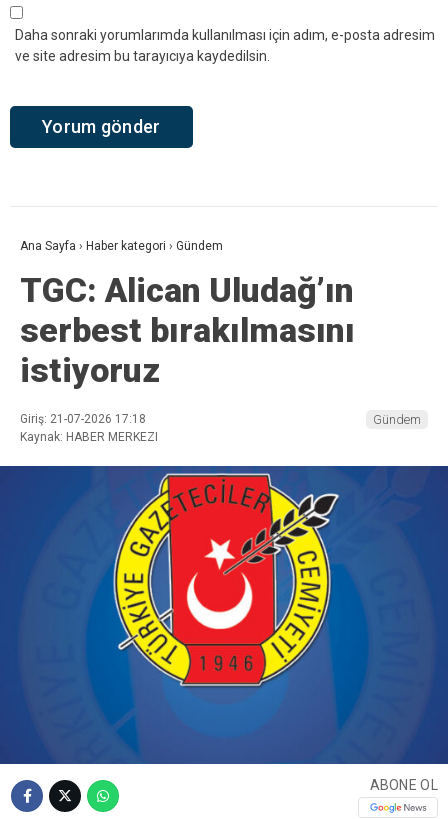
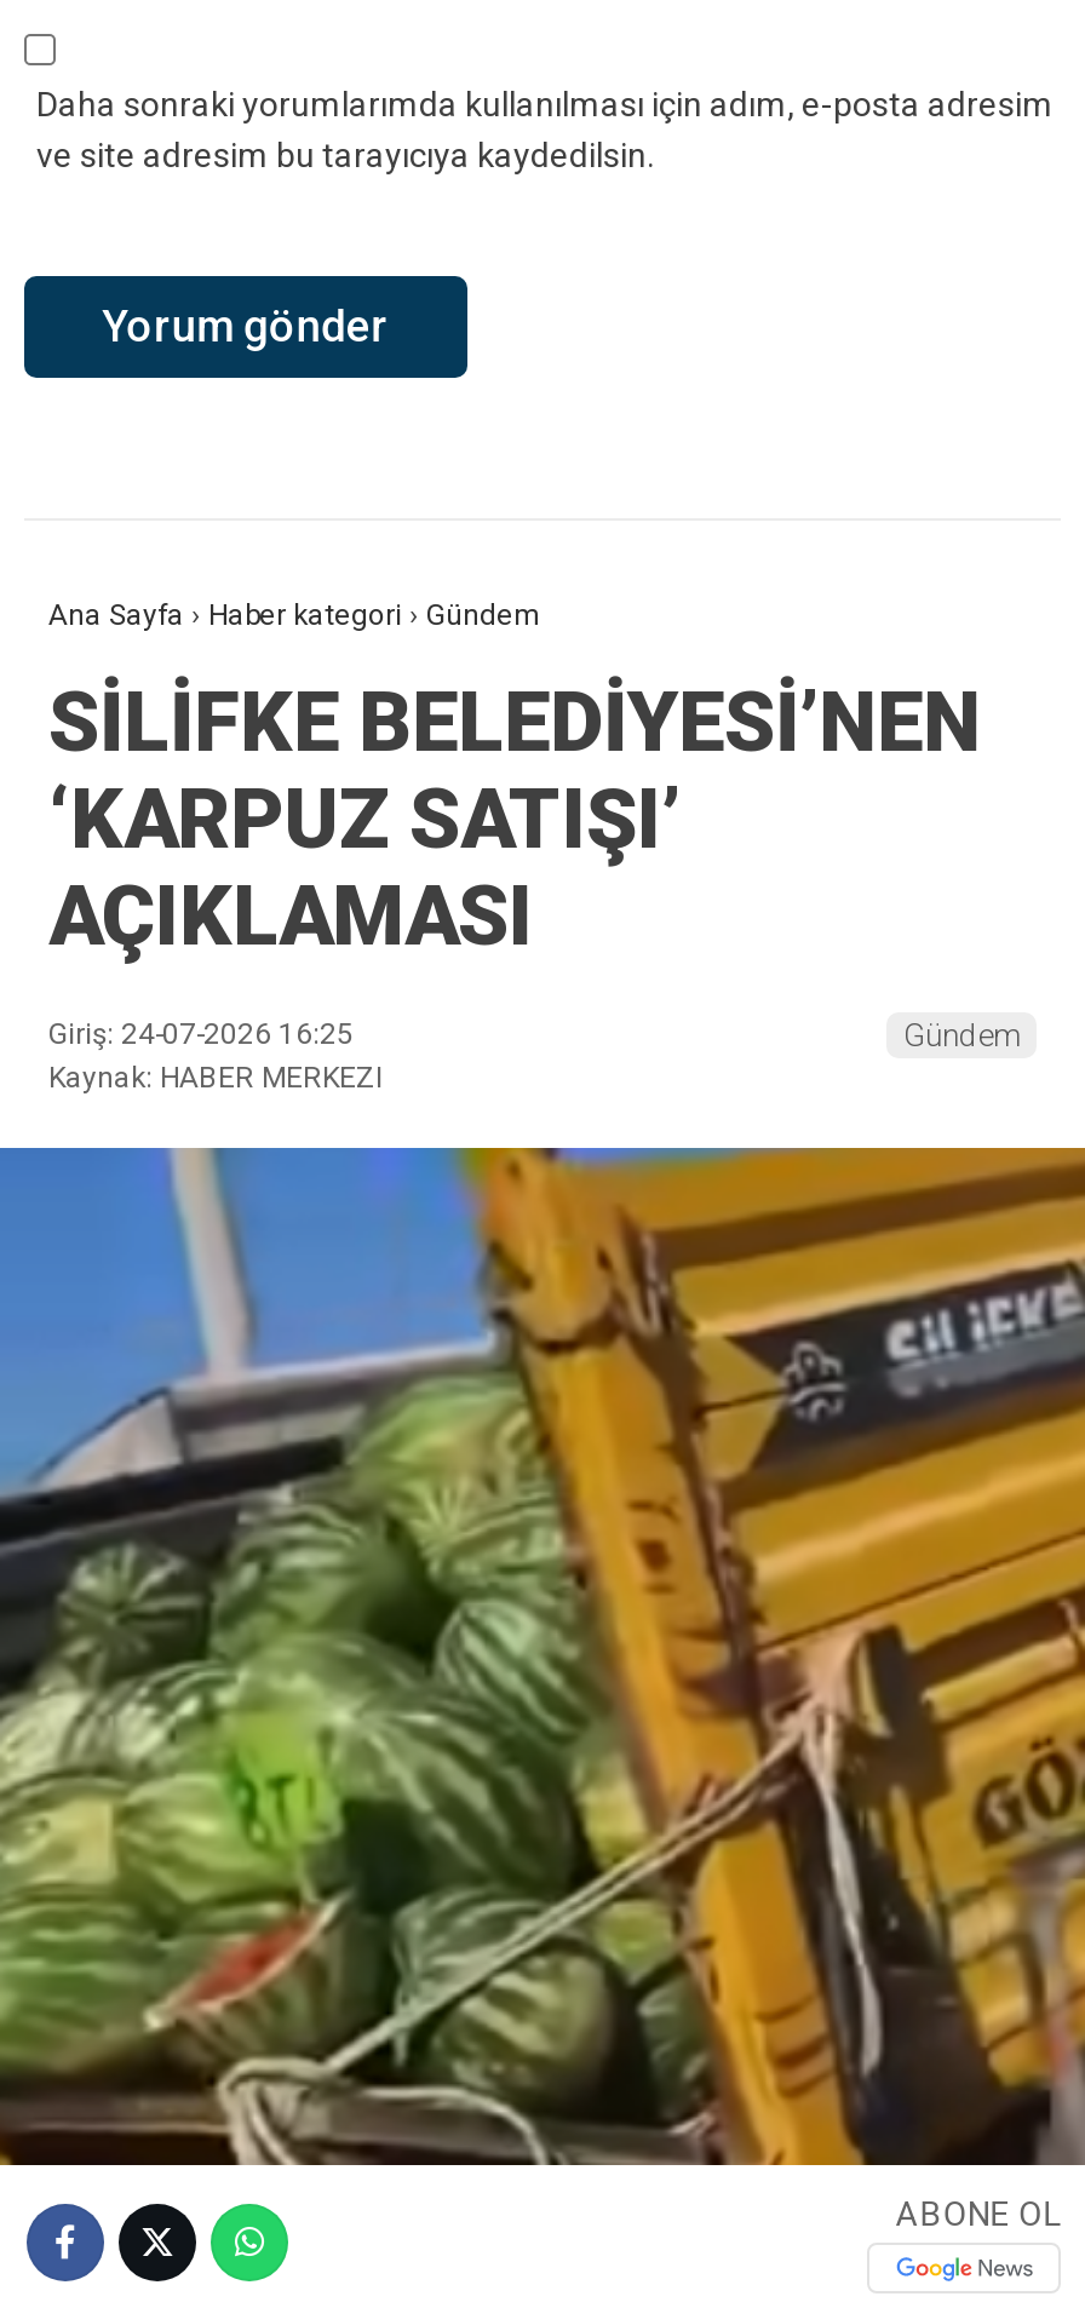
- TGC: Alican Uludağ’ın
- serbest bırakılmasını
- istiyoruz
+ SİLİFKE BELEDİYESİ’NEN
+ ‘KARPUZ SATIŞI’
+ AÇIKLAMASI

- Giriş: 21-07-2026 17:18
+ Giriş: 24-07-2026 16:25

- [image]
+ [image]
